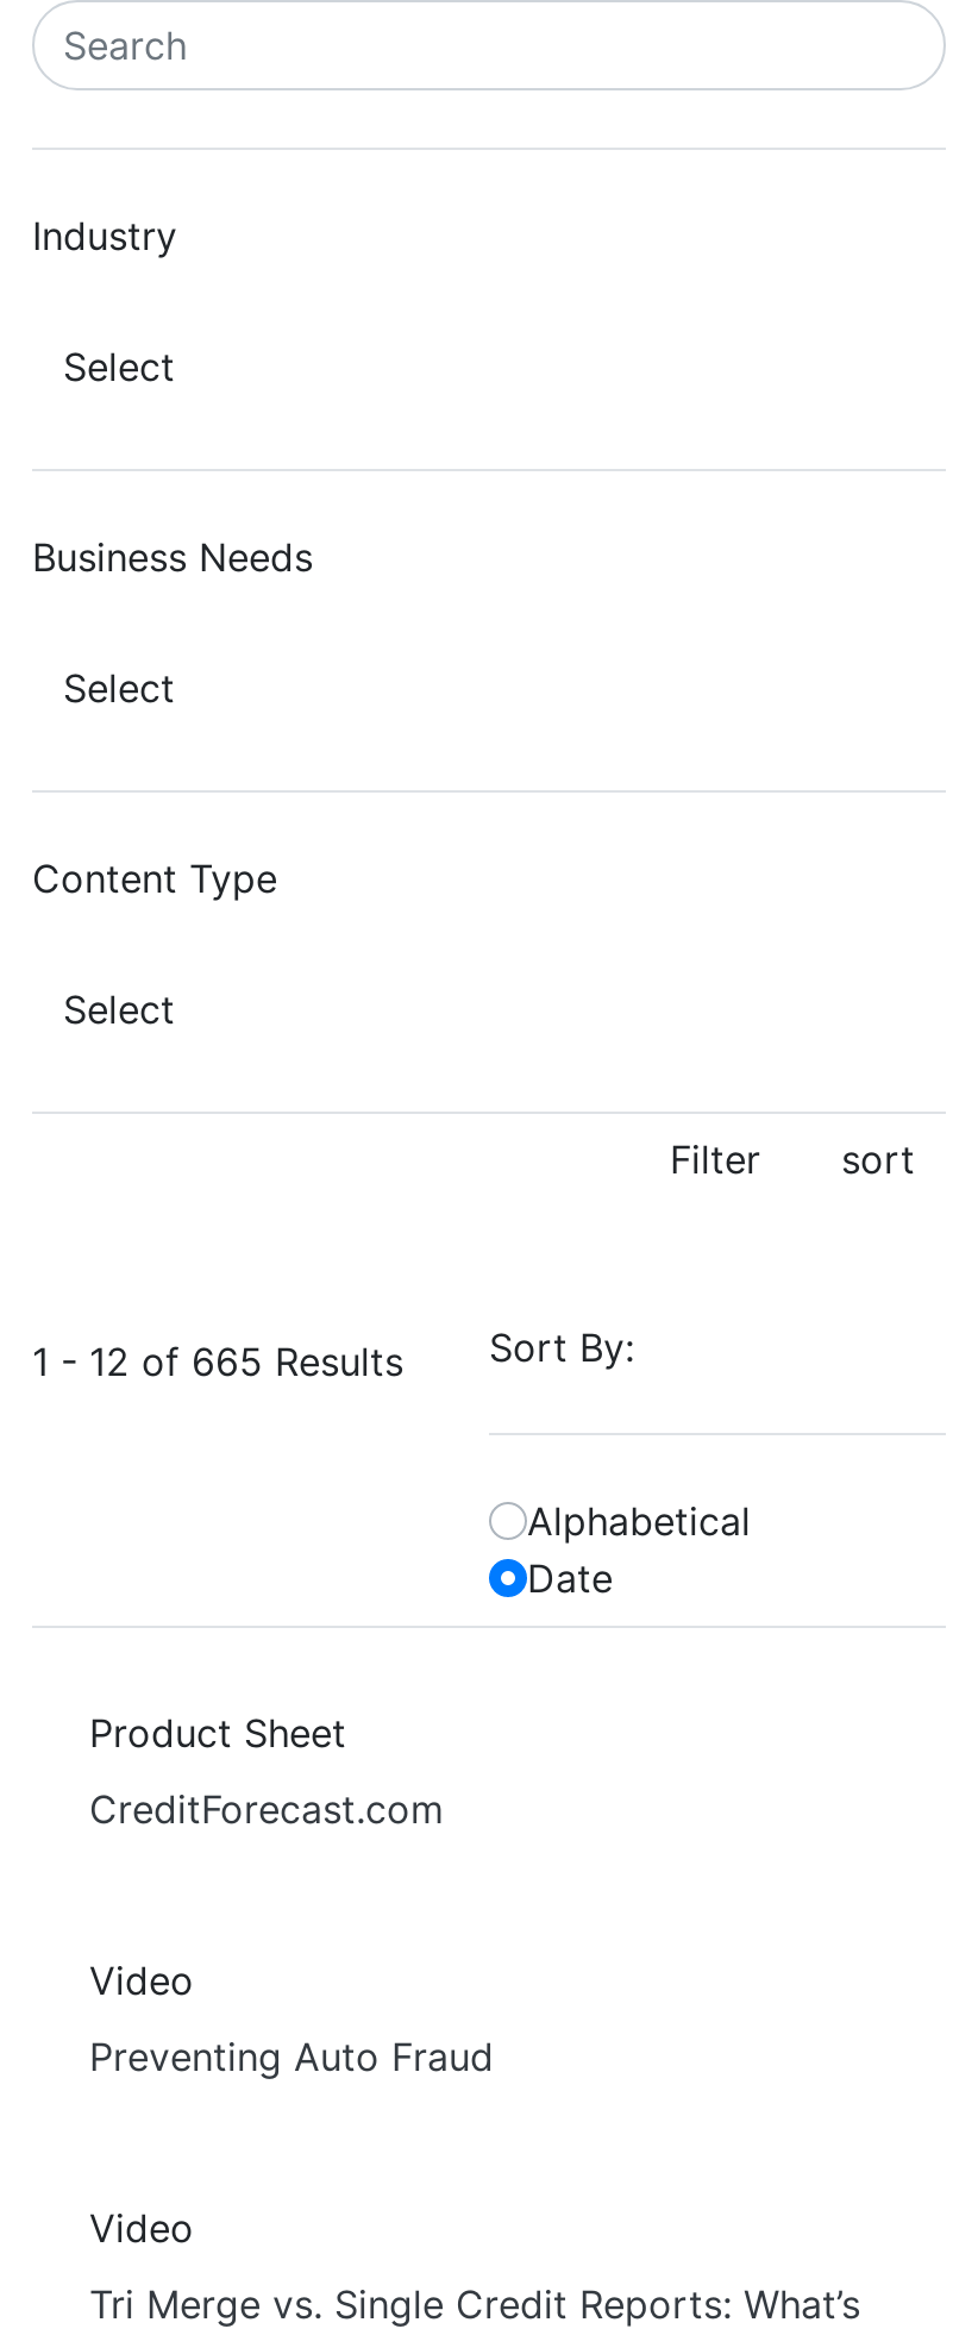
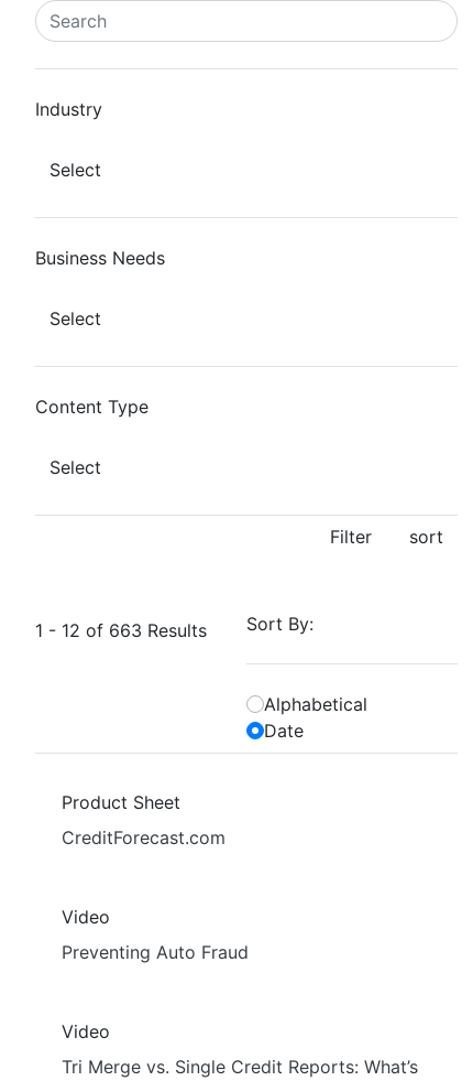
- 1 - 12 of 665 Results Sort By:
+ 1 - 12 of 663 Results Sort By:
